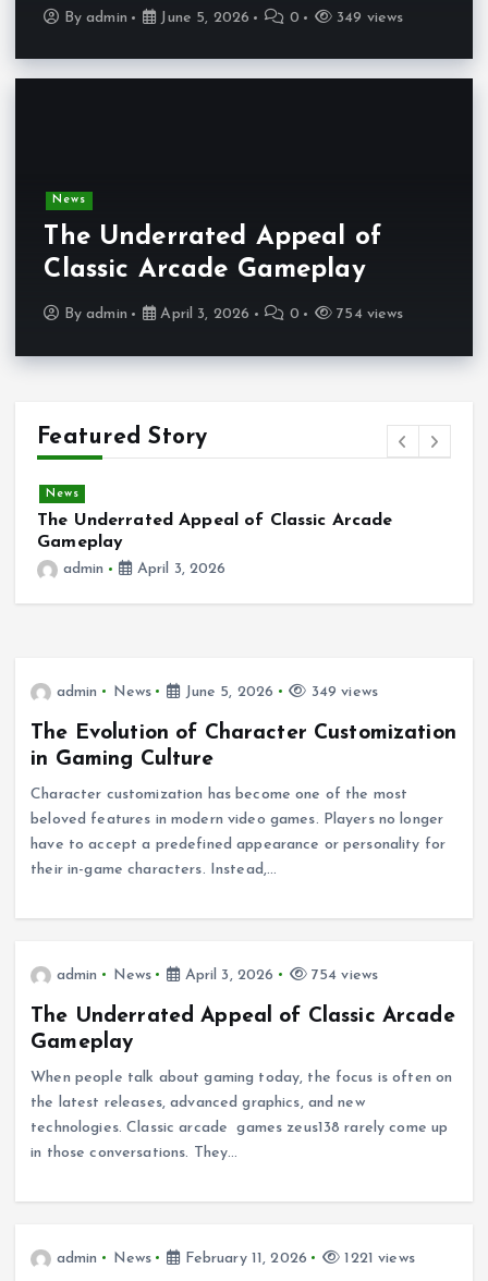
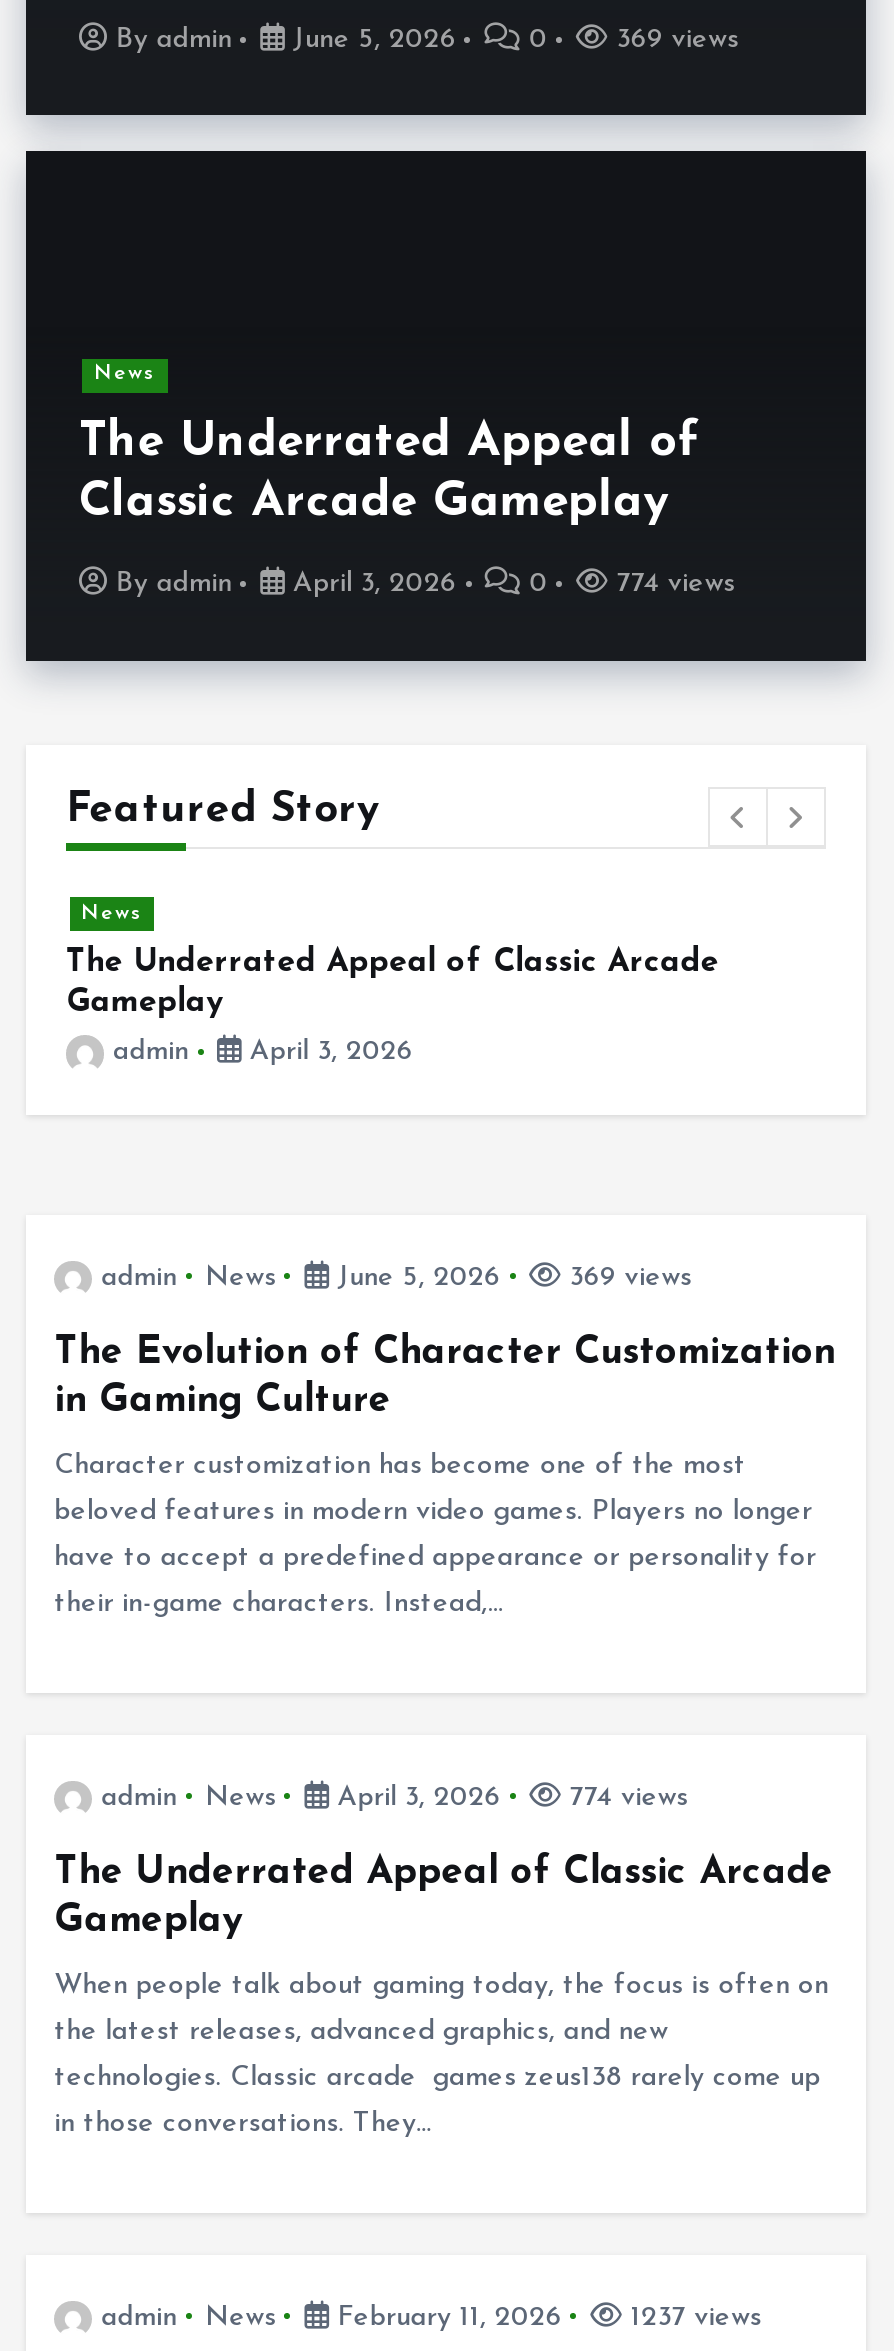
- 349 views
+ 369 views

- 754 views
+ 774 views

- 349 views
+ 369 views

- 754 views
+ 774 views

- 1221 views
+ 1237 views
